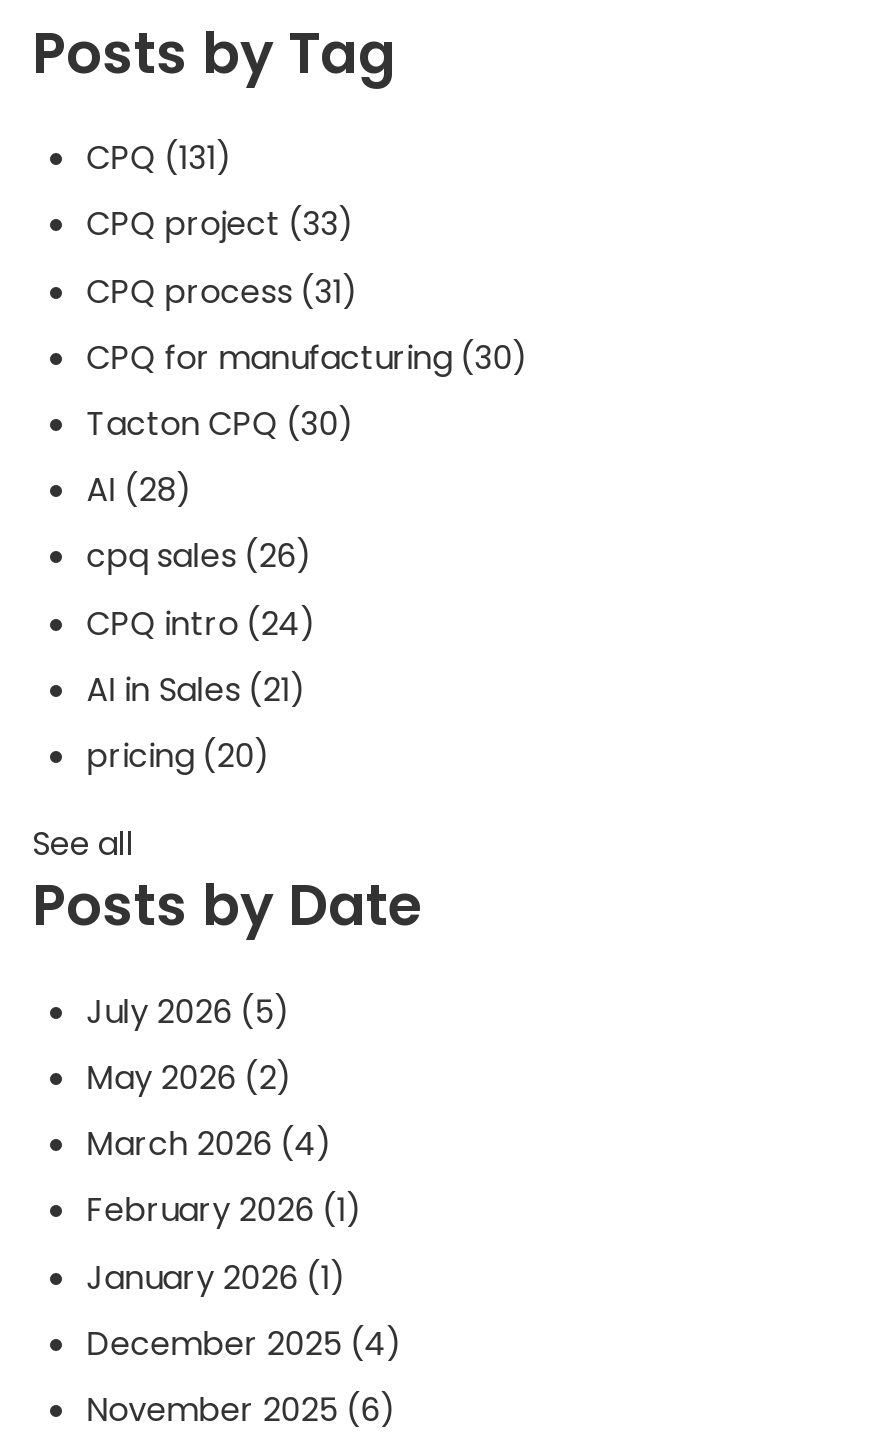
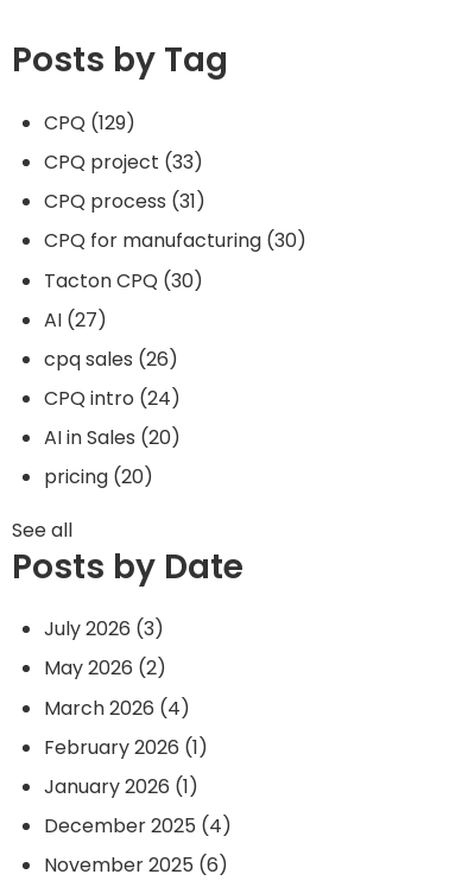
- CPQ (131)
+ CPQ (129)

- AI (28)
+ AI (27)

- AI in Sales (21)
+ AI in Sales (20)

- July 2026 (5)
+ July 2026 (3)
